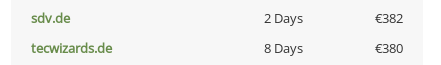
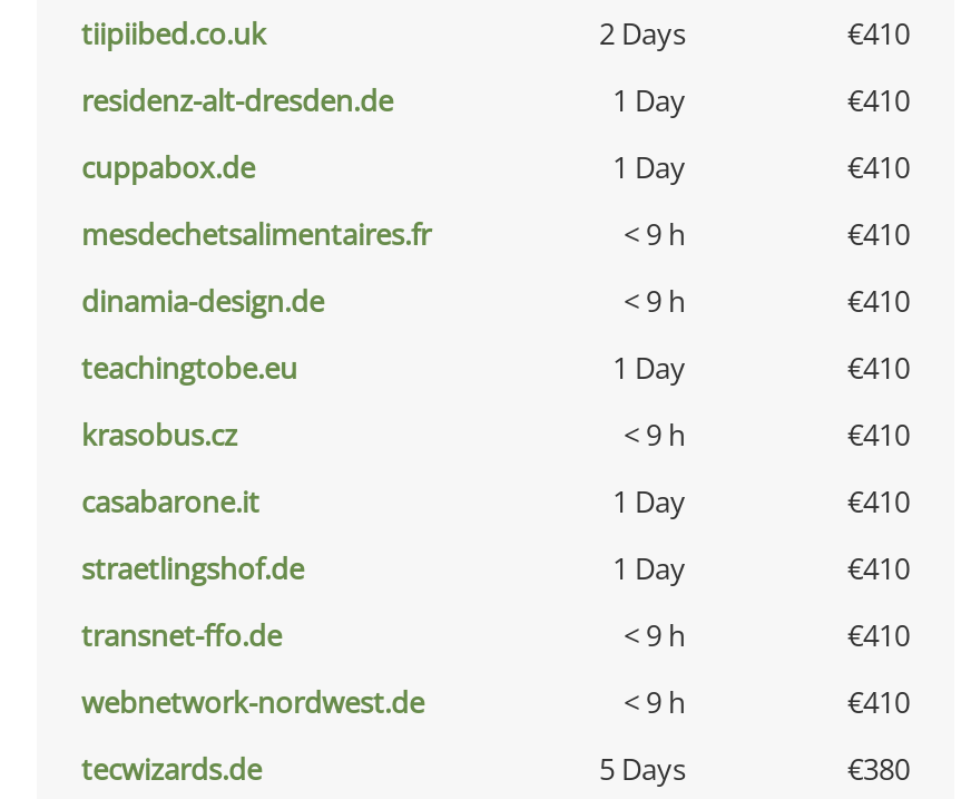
- sdv.de
+ tiipiibed.co.uk

- €382
+ €410
+ residenz-alt-dresden.de
+ 1 Day
+ €410
+ cuppabox.de
+ 1 Day
+ €410
+ mesdechetsalimentaires.fr
+ < 9 h
+ €410
+ dinamia-design.de
+ < 9 h
+ €410
+ teachingtobe.eu
+ 1 Day
+ €410
+ krasobus.cz
+ < 9 h
+ €410
+ casabarone.it
+ 1 Day
+ €410
+ straetlingshof.de
+ 1 Day
+ €410
+ transnet-ffo.de
+ < 9 h
+ €410
+ webnetwork-nordwest.de
+ < 9 h
+ €410

- 8 Days
+ 5 Days
